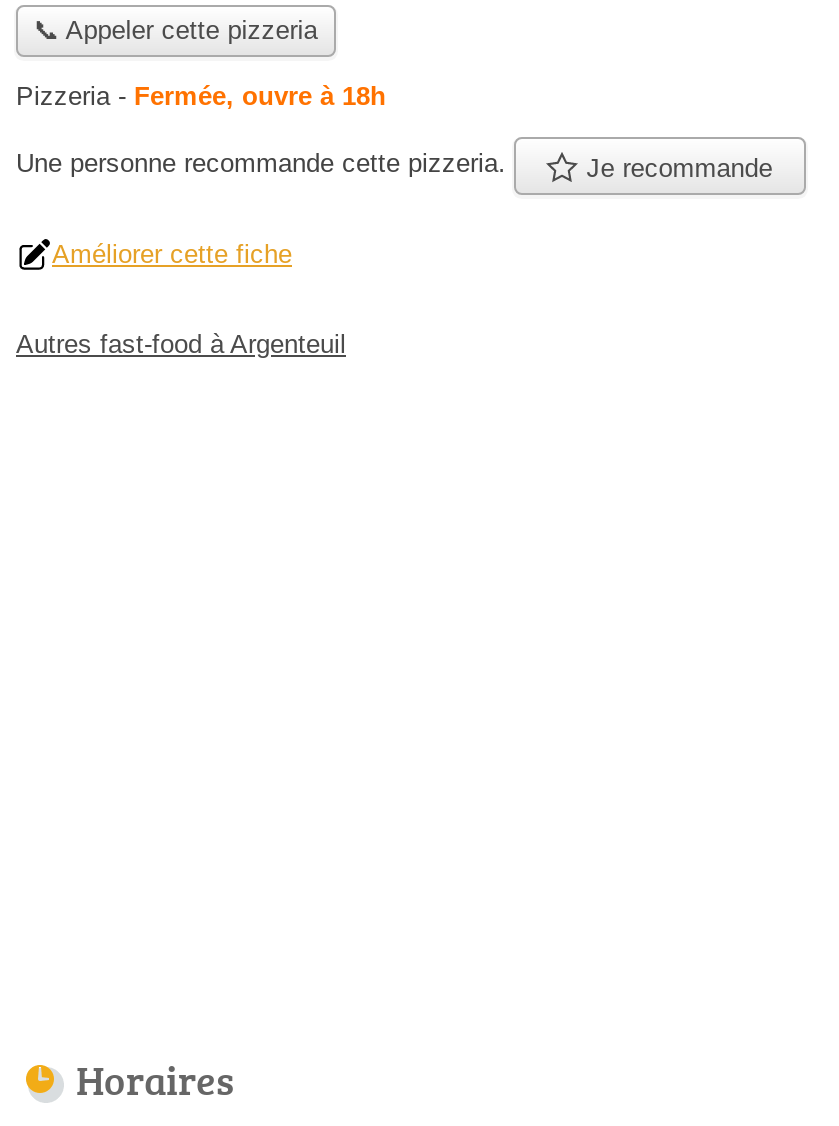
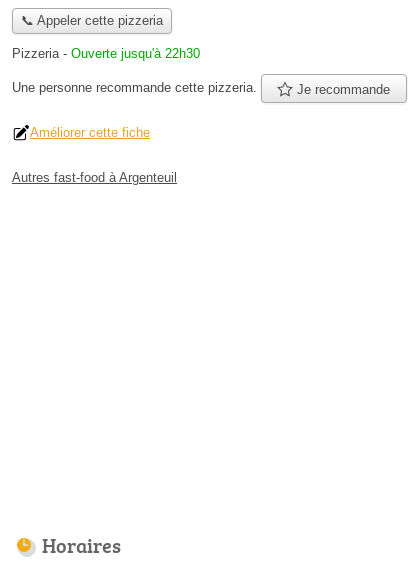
- Pizzeria - Fermée, ouvre à 18h
+ Pizzeria - Ouverte jusqu'à 22h30
